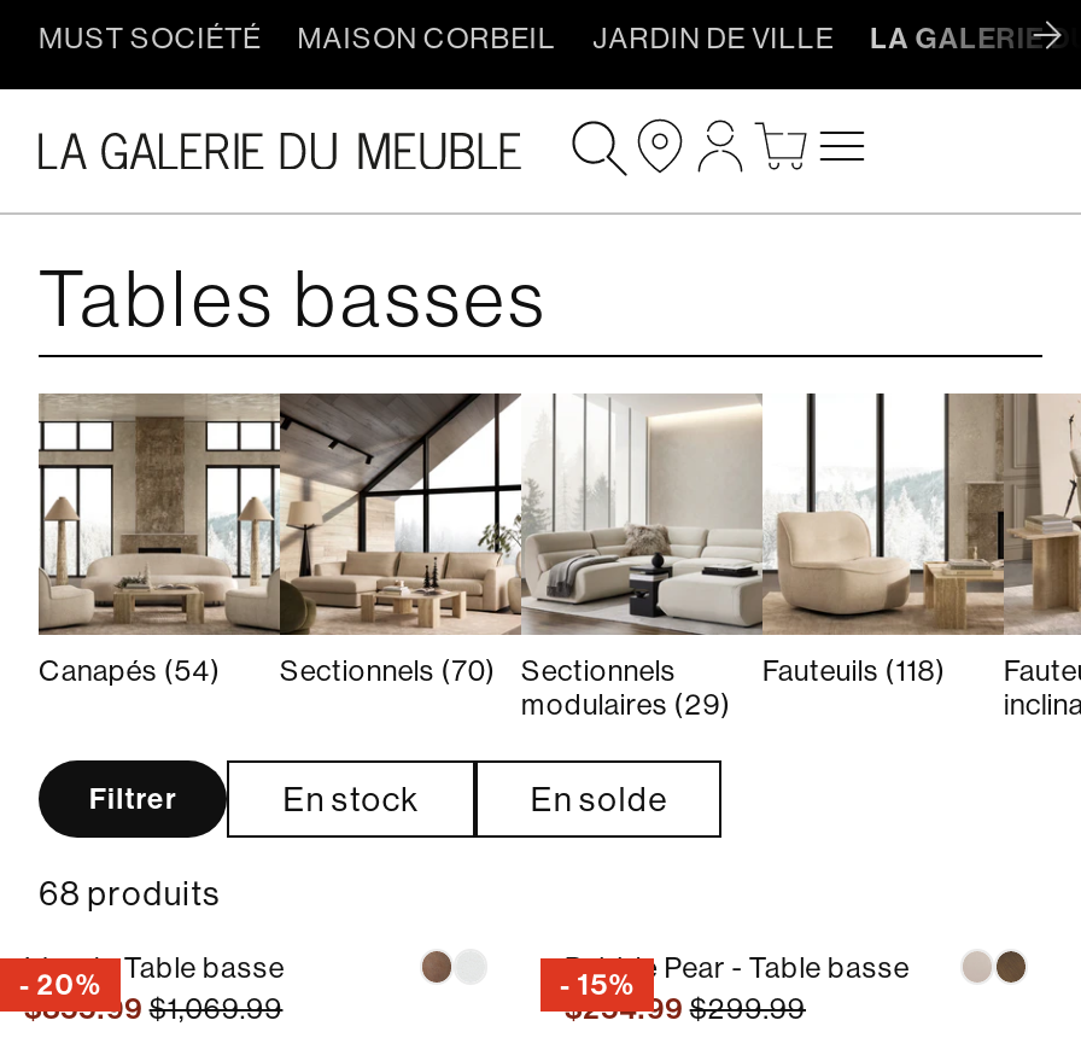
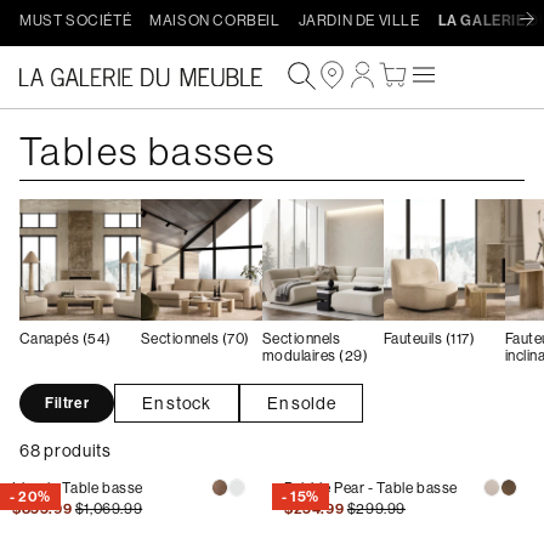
- Fauteuils (118)
+ Fauteuils (117)
